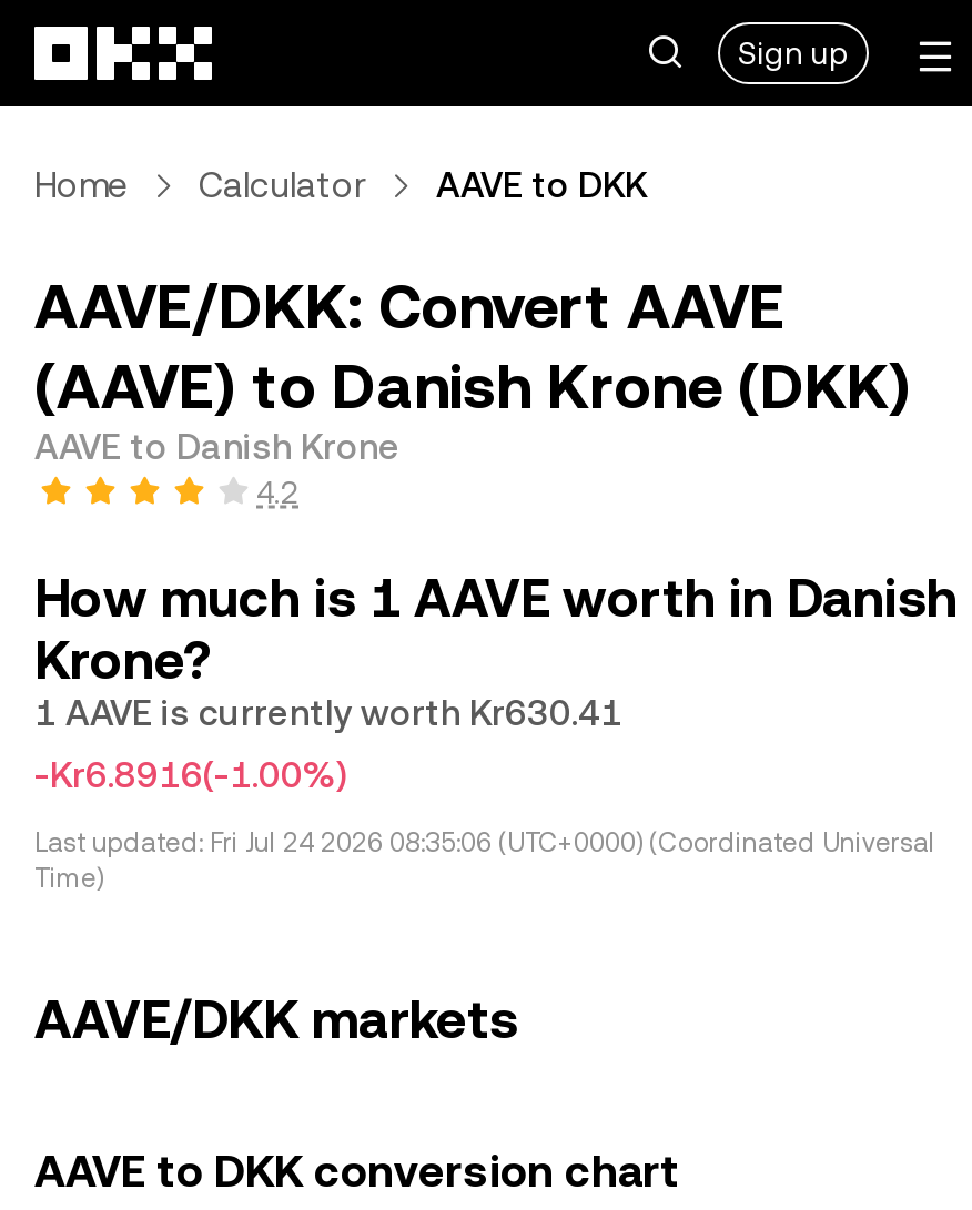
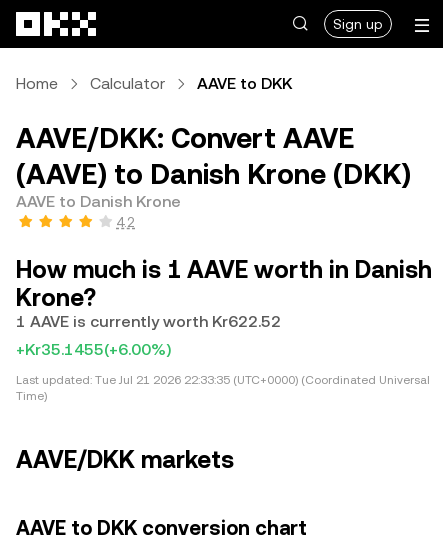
- 1 AAVE is currently worth Kr630.41
+ 1 AAVE is currently worth Kr622.52

- -Kr6.8916(-1.00%)
+ +Kr35.1455(+6.00%)

- Last updated: Fri Jul 24 2026 08:35:06 (UTC+0000) (Coordinated Universal
+ Last updated: Tue Jul 21 2026 22:33:35 (UTC+0000) (Coordinated Universal
